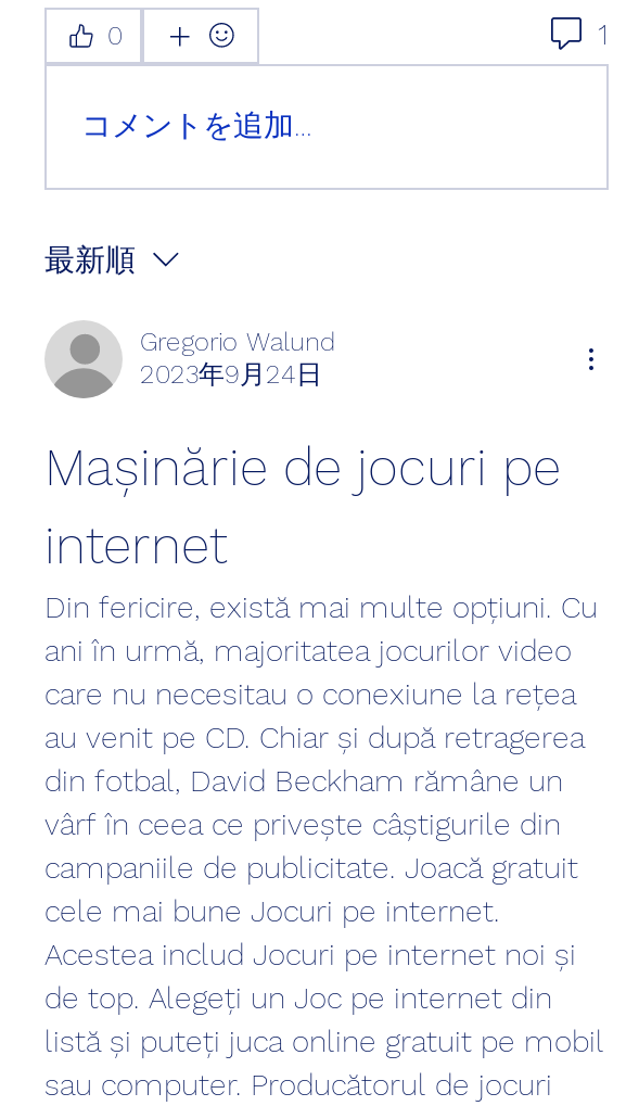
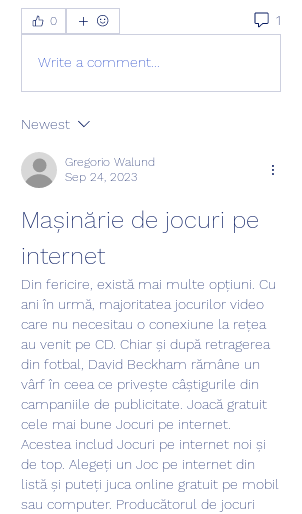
- コメントを追加…
+ Write a comment...

- 最新順
+ Newest

- 2023年9月24日
+ Sep 24, 2023
